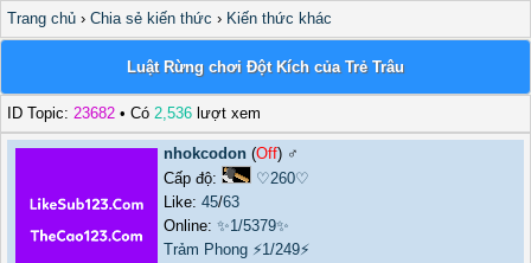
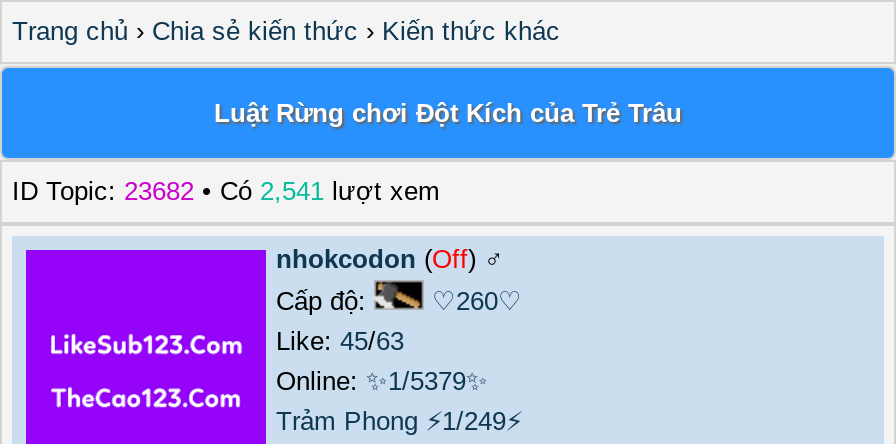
- ID Topic: 23682 • Có 2,536 lượt xem
+ ID Topic: 23682 • Có 2,541 lượt xem
